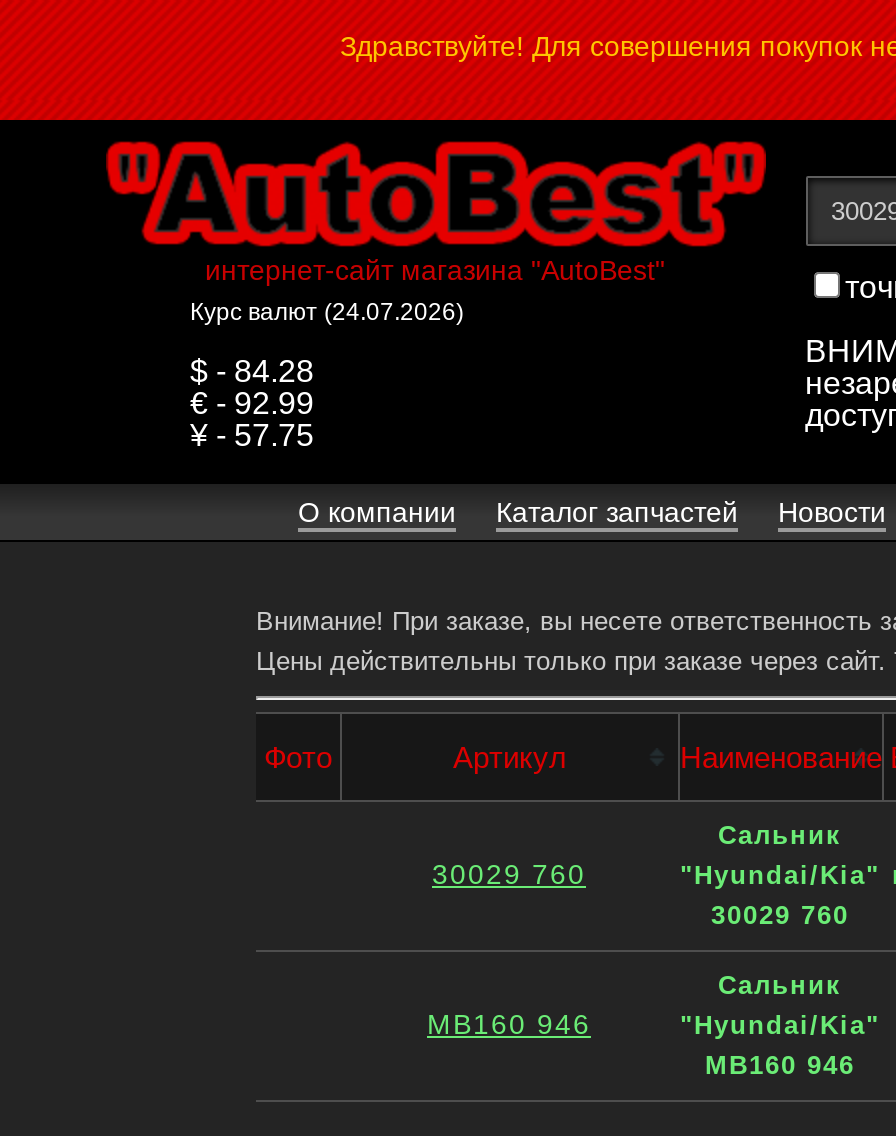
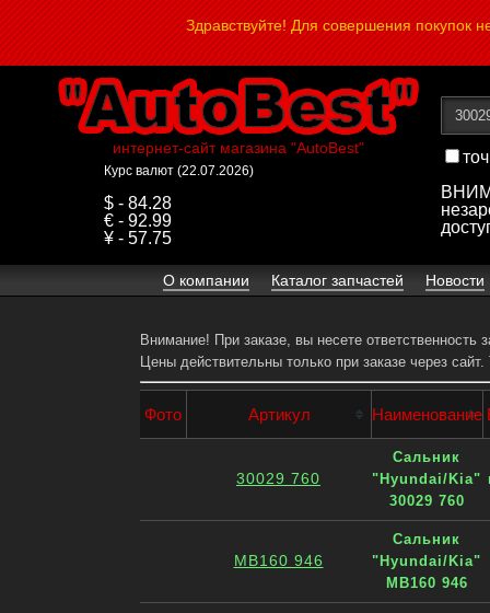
- Курс валют (24.07.2026)
+ Курс валют (22.07.2026)
